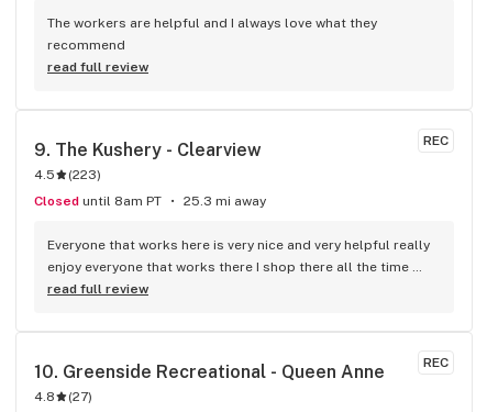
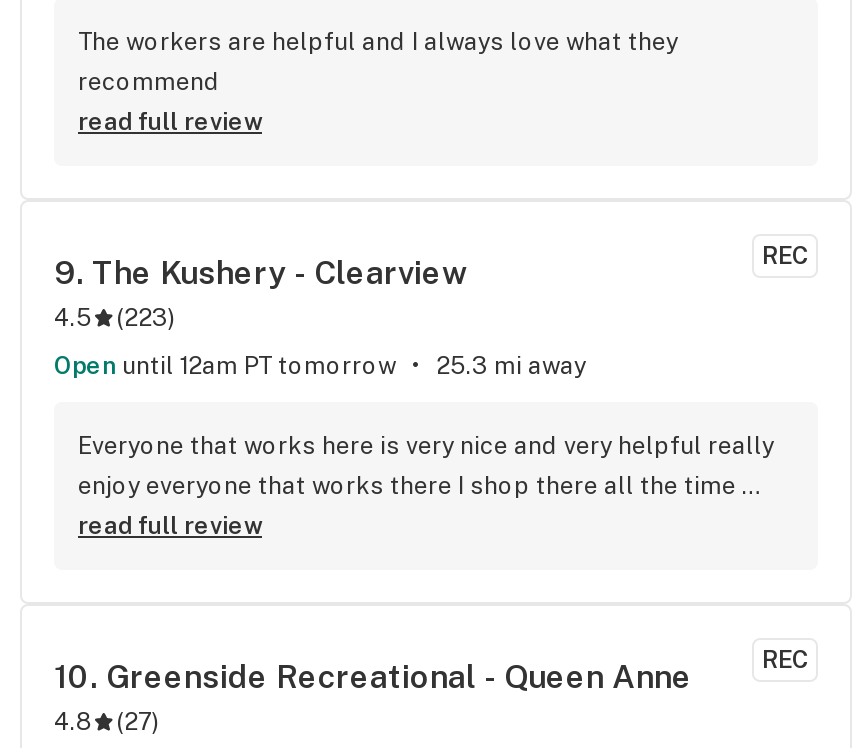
- Closed until 8am PT
+ Open until 12am PT tomorrow
